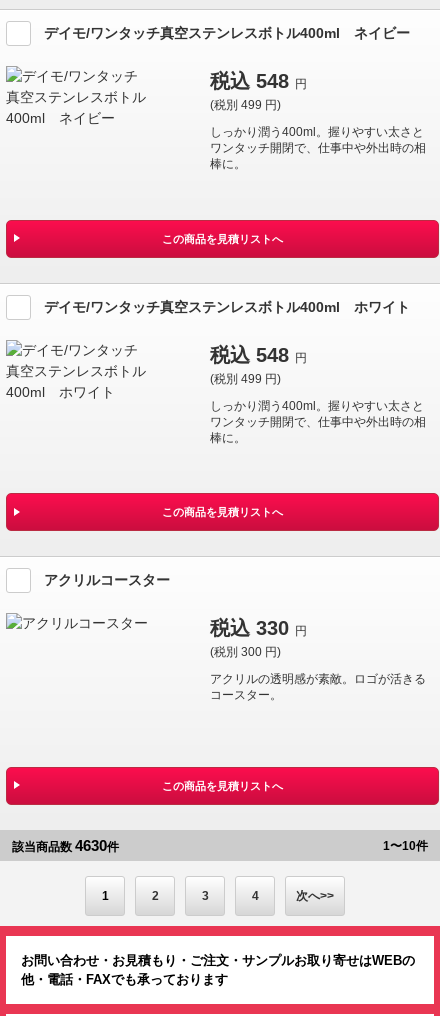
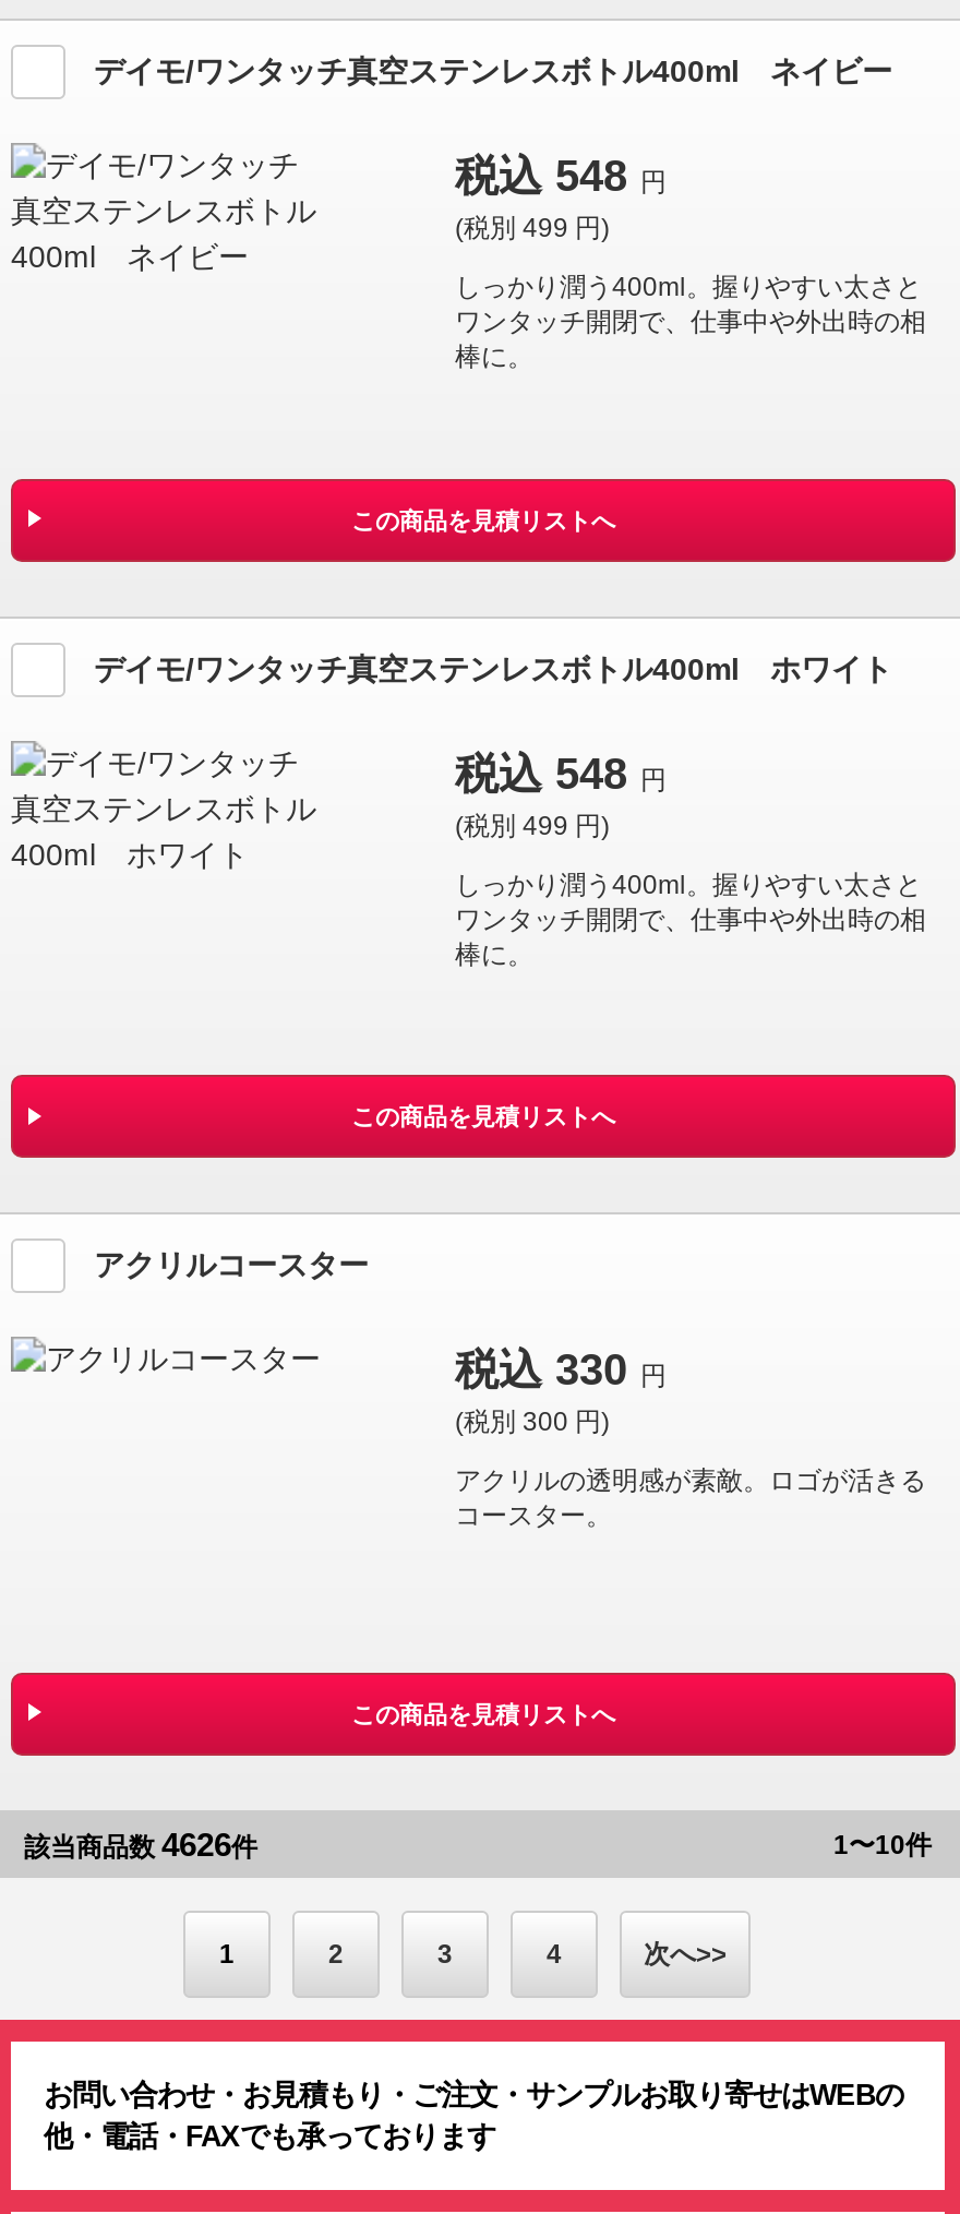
- 該当商品数4630件
+ 該当商品数4626件
